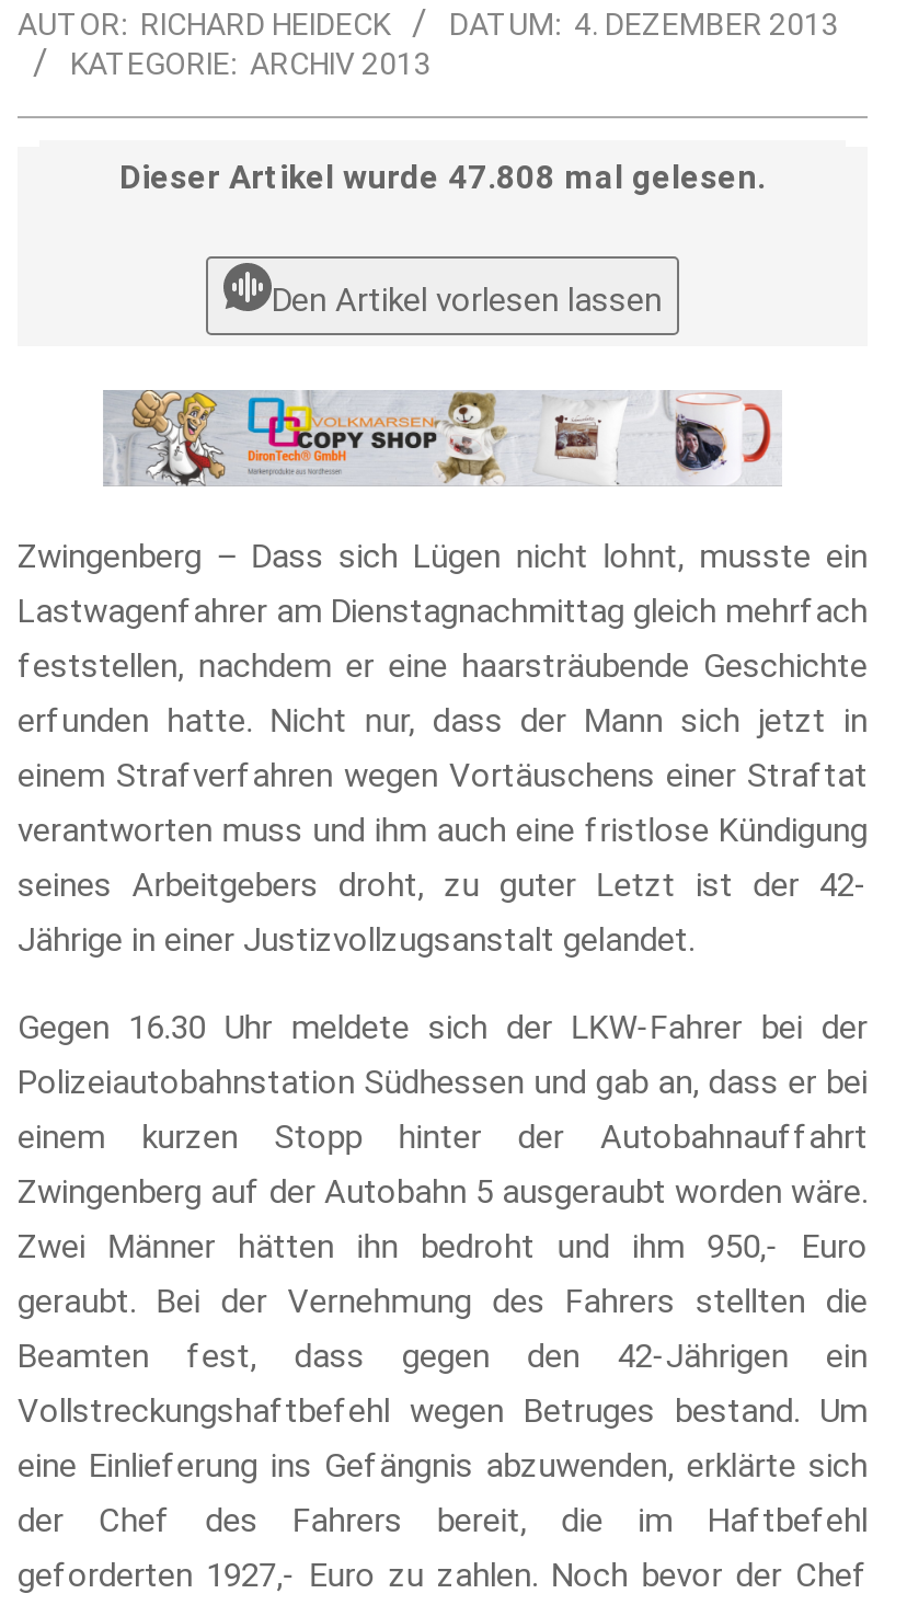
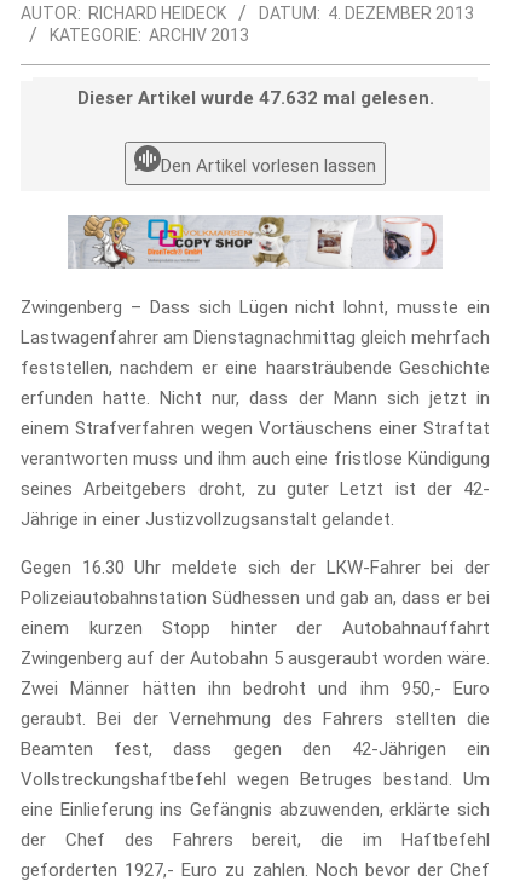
- Dieser Artikel wurde 47.808 mal gelesen.
+ Dieser Artikel wurde 47.632 mal gelesen.
